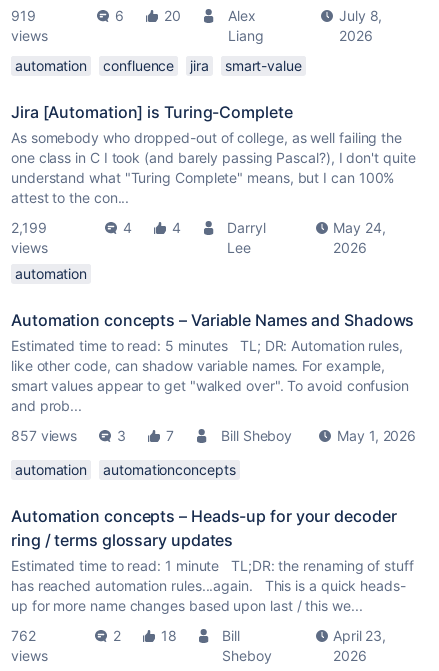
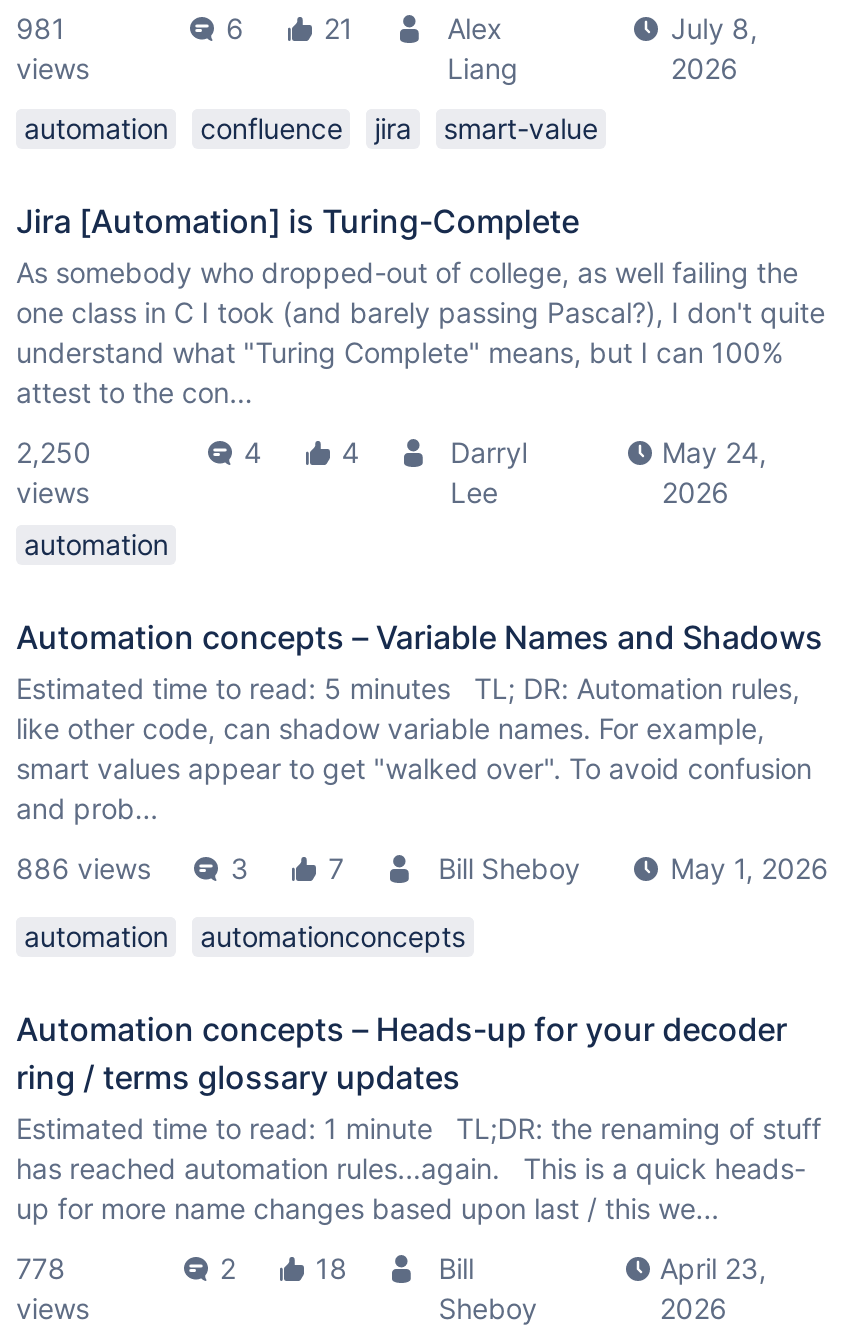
- 919
+ 981

- 20
+ 21

- 2,199
+ 2,250

- 857 views
+ 886 views

- 762
+ 778
